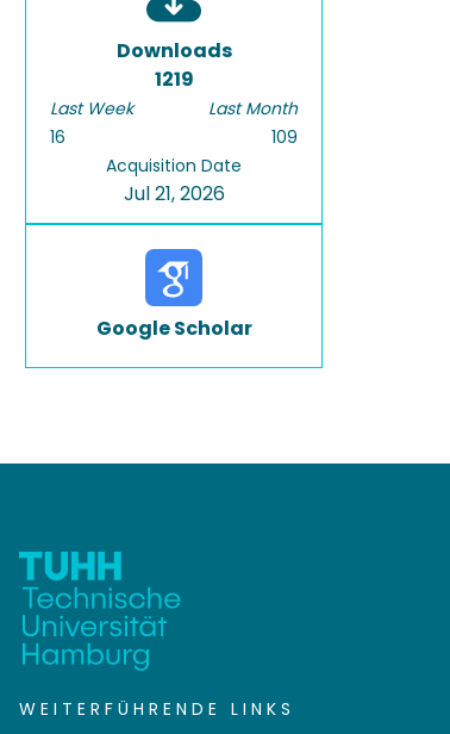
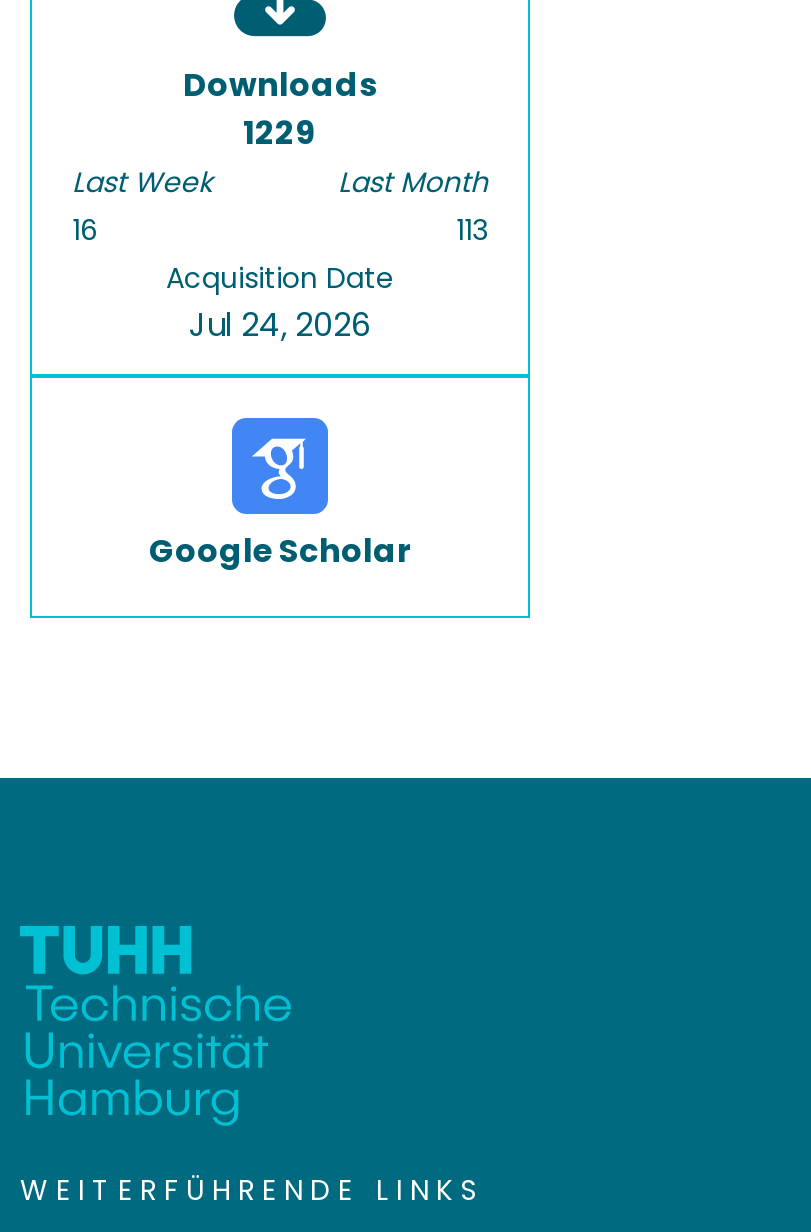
- 1219
+ 1229

- 109
+ 113

- Jul 21, 2026
+ Jul 24, 2026
